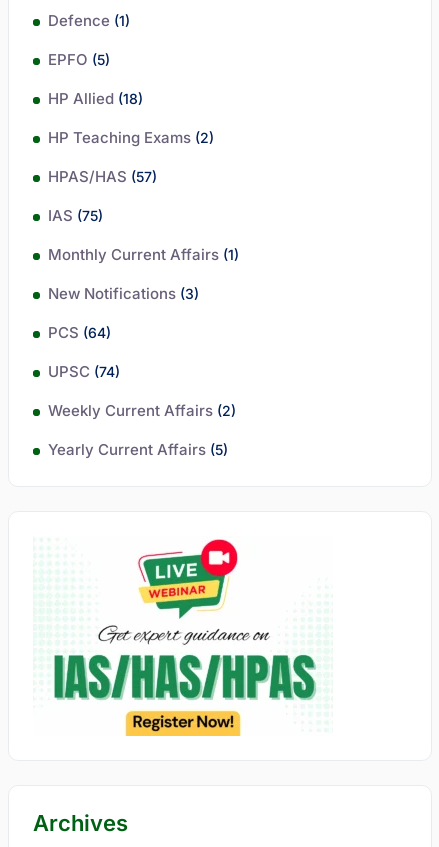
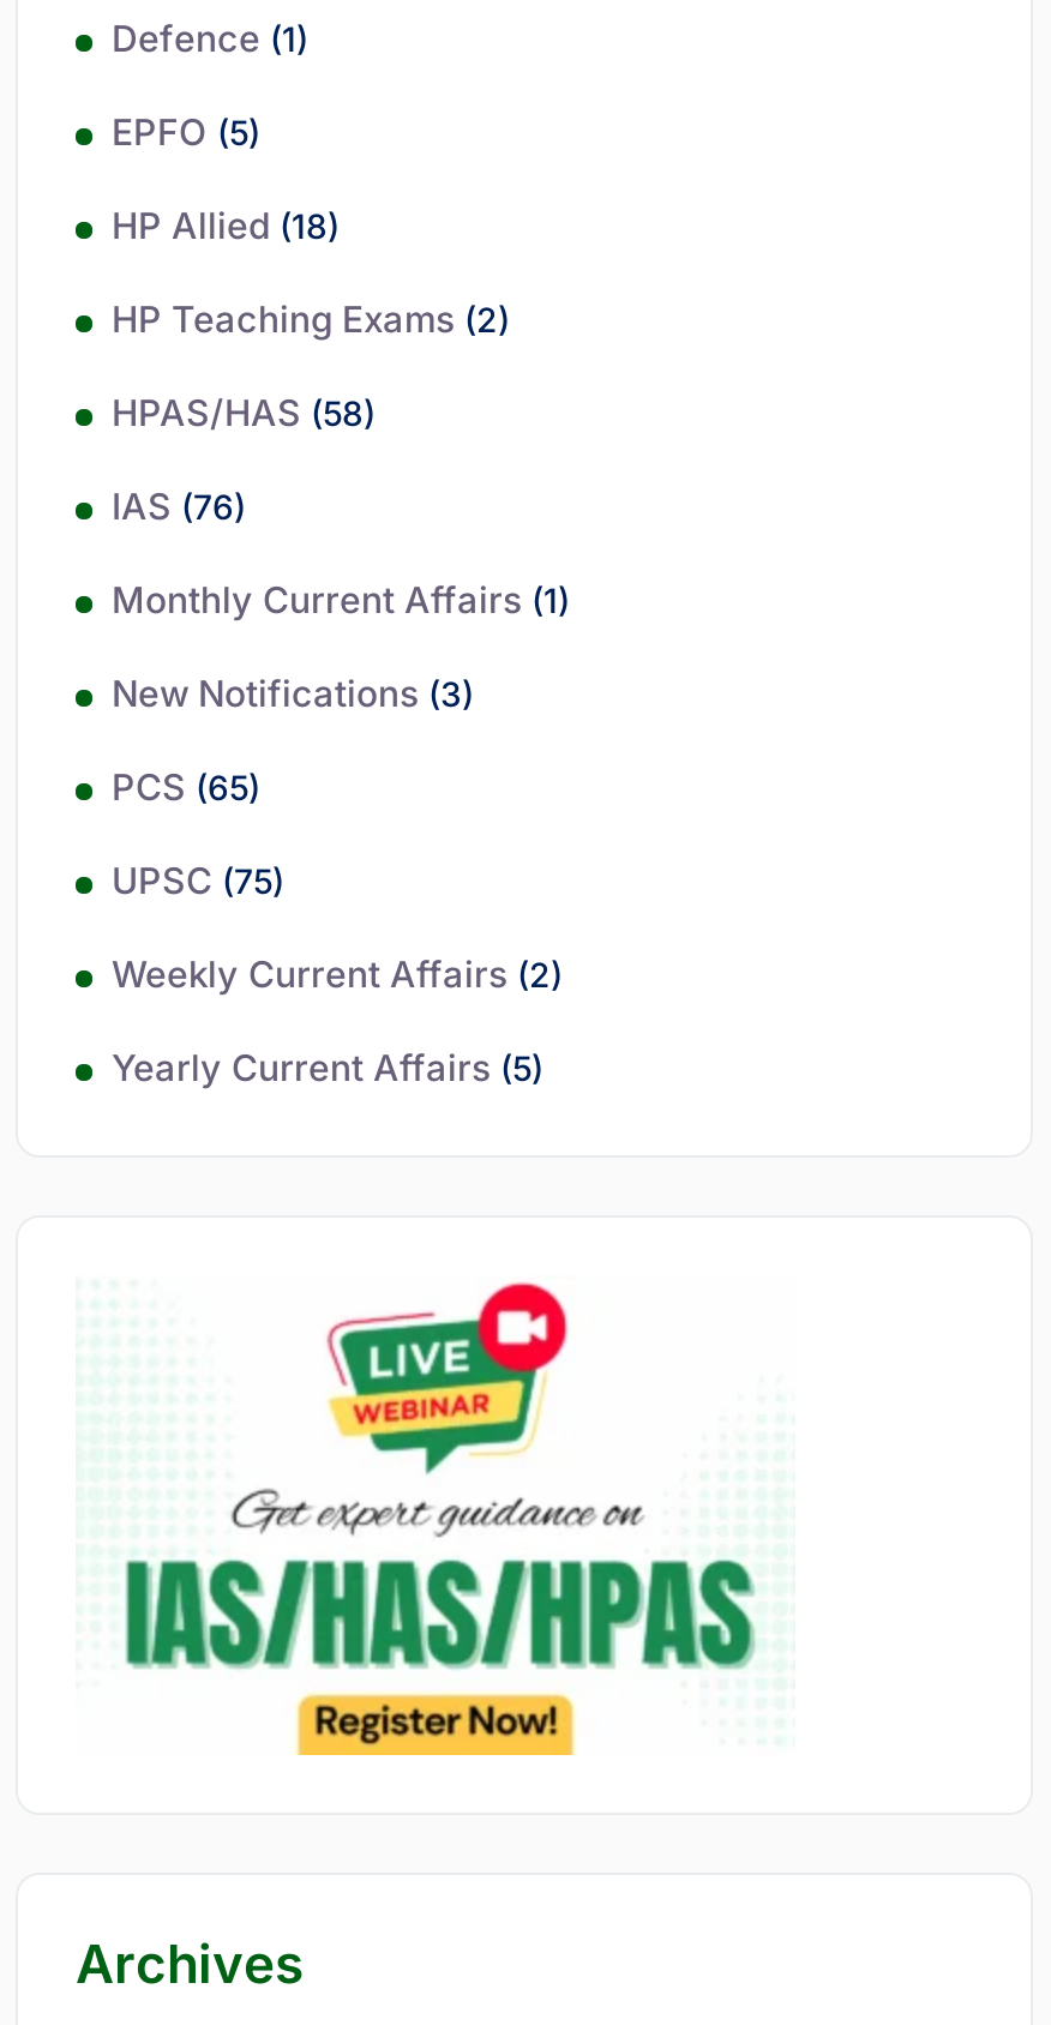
- HPAS/HAS (57)
+ HPAS/HAS (58)

- IAS (75)
+ IAS (76)

- PCS (64)
+ PCS (65)

- UPSC (74)
+ UPSC (75)
